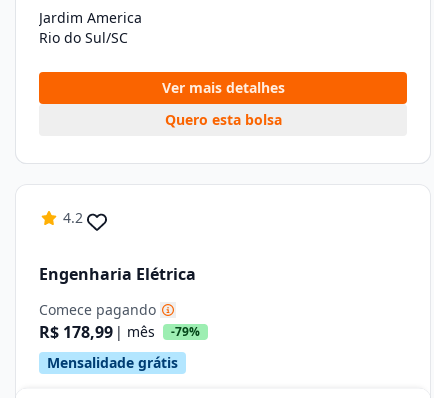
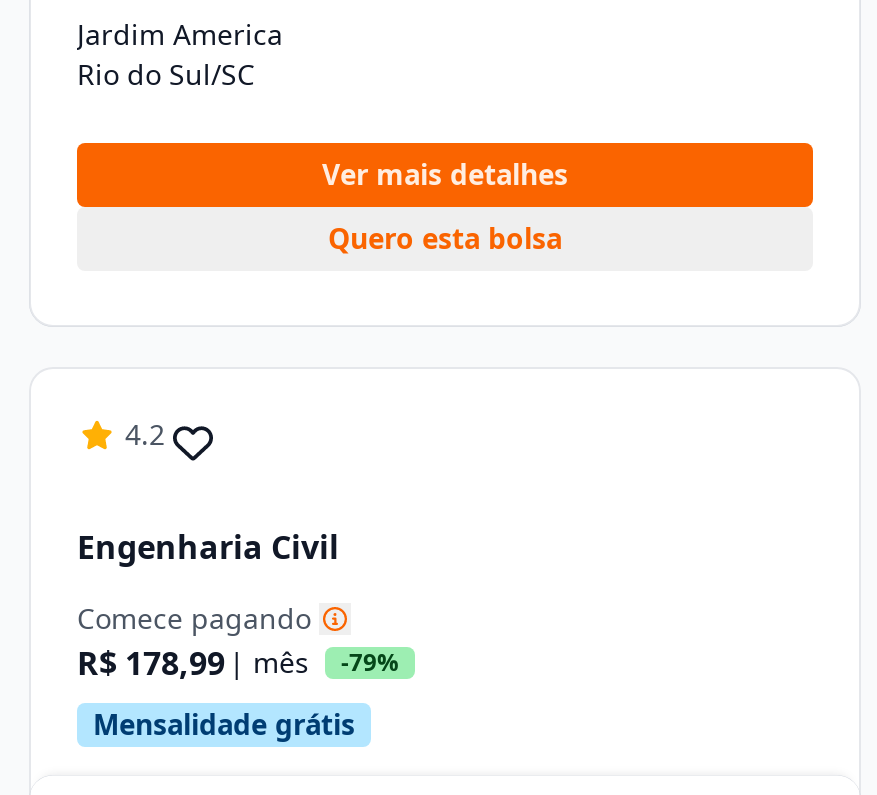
- Engenharia Elétrica
+ Engenharia Civil
